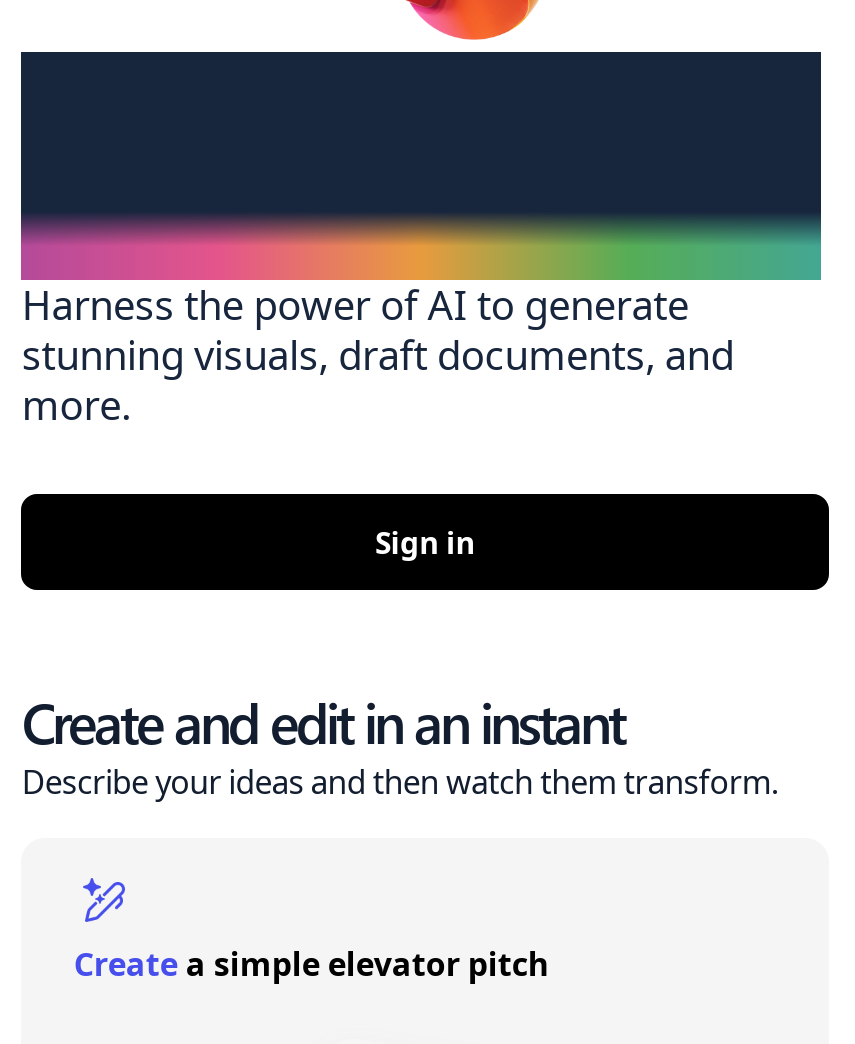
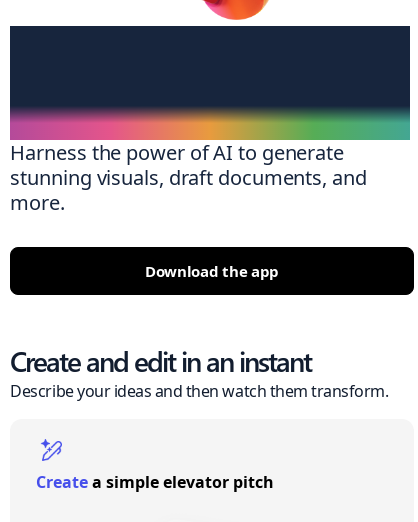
- Sign in
+ Download the app
